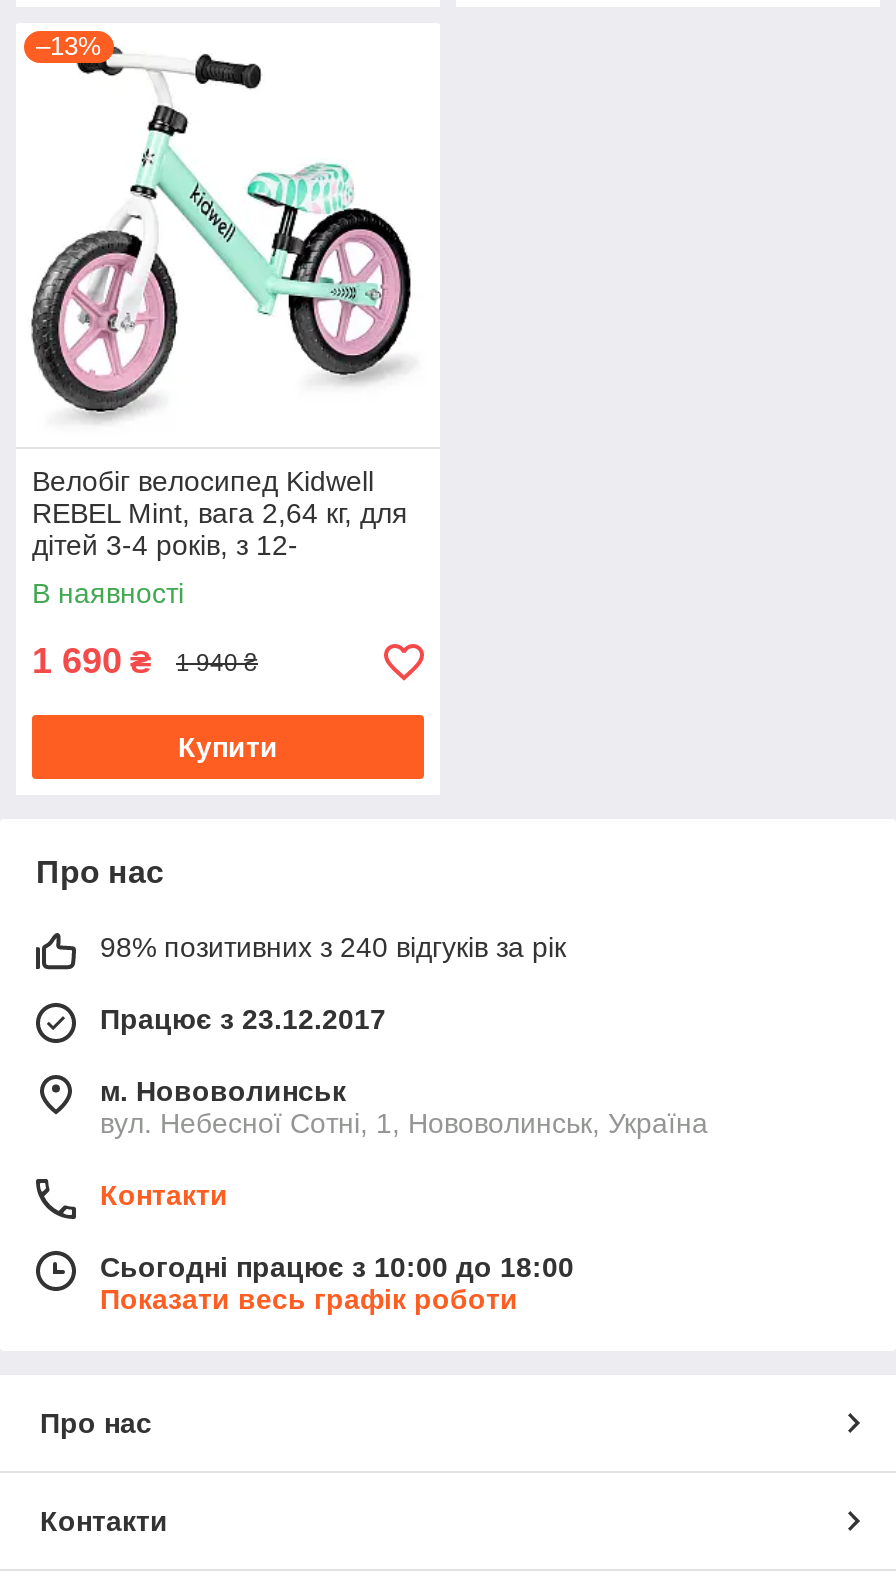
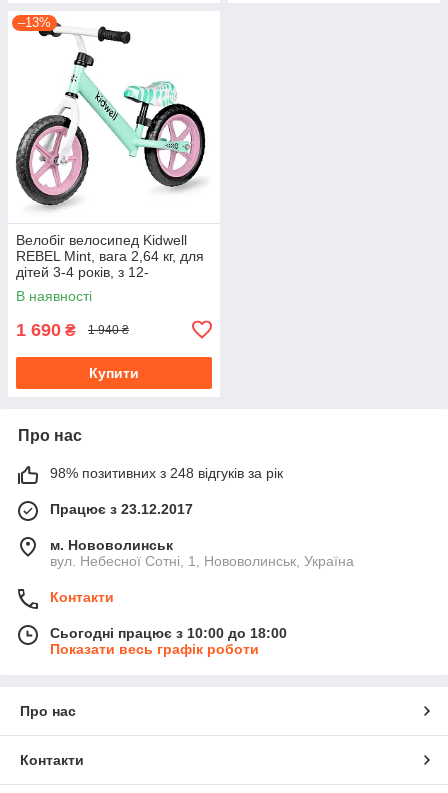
- 98% позитивних з 240 відгуків за рік
+ 98% позитивних з 248 відгуків за рік
